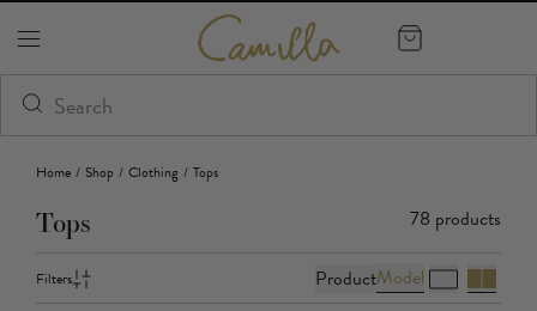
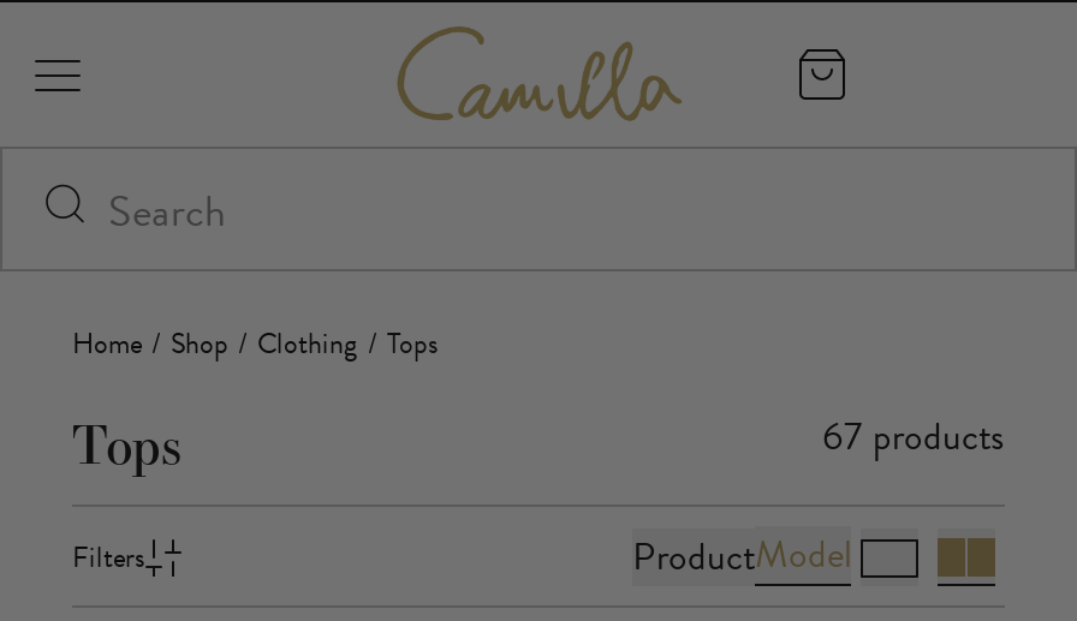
- 78 products
+ 67 products
